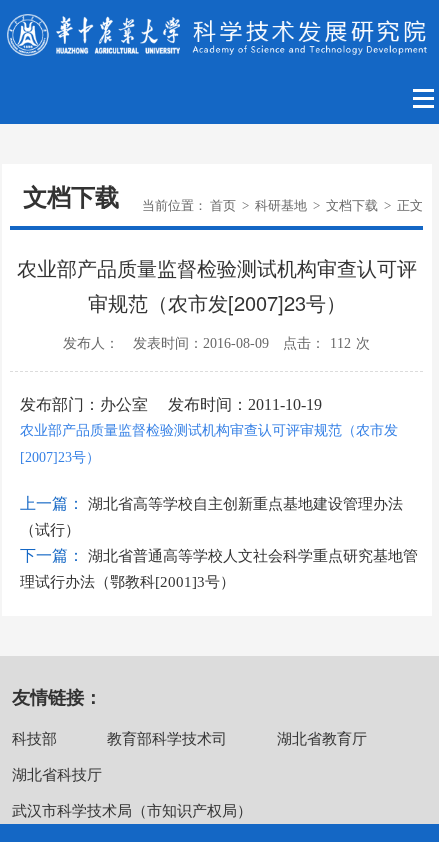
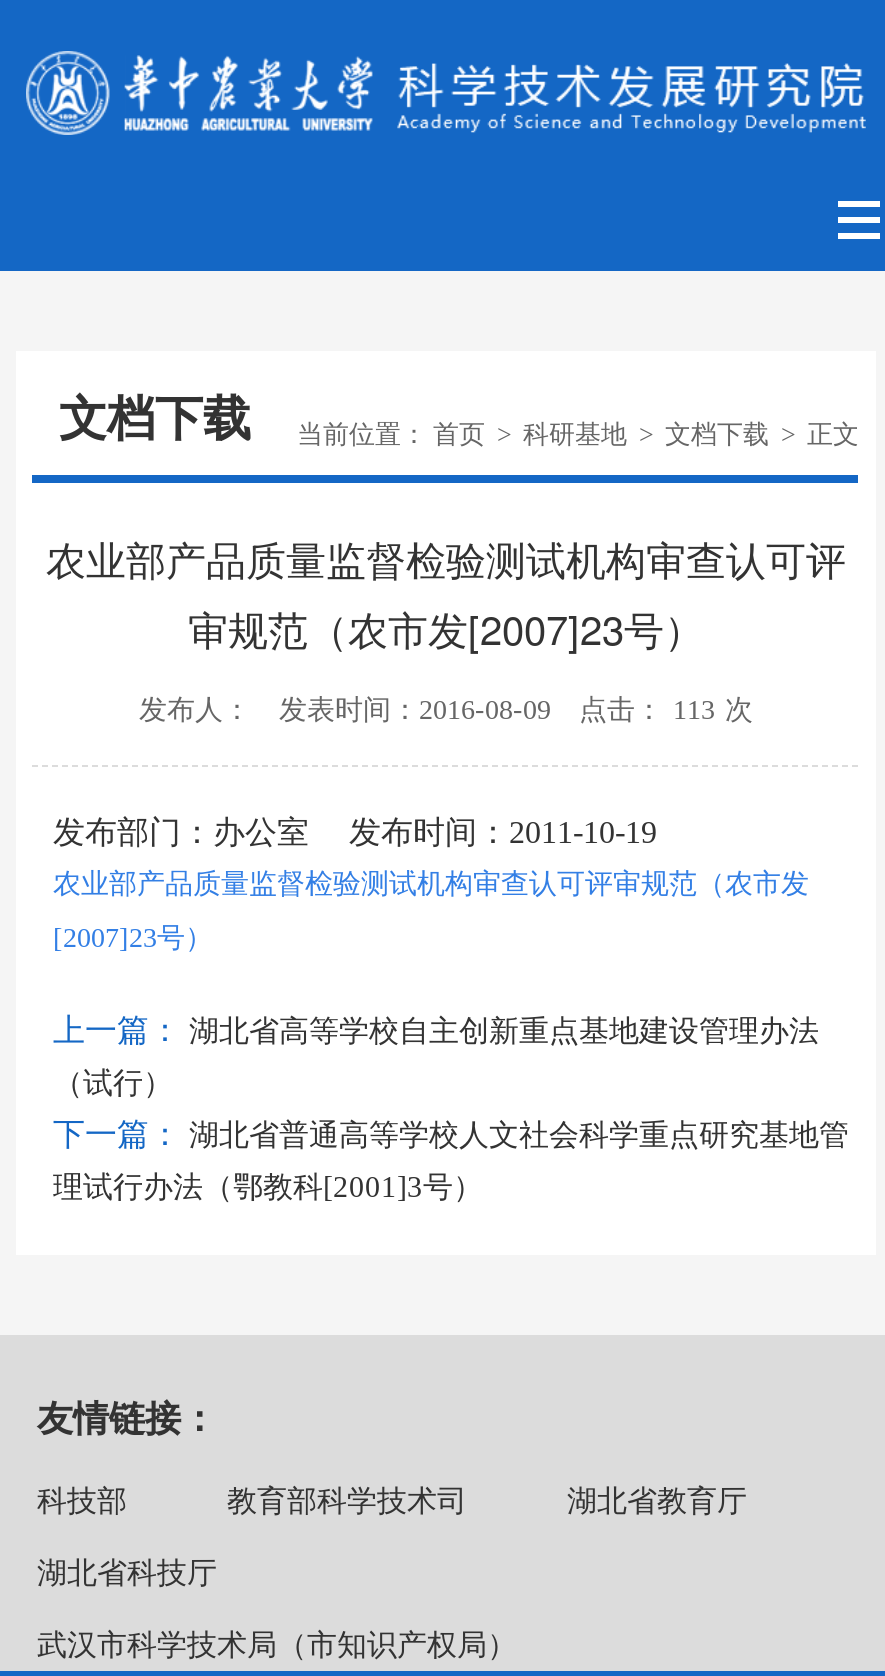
- 发布人： 发表时间：2016-08-09 点击： 112 次
+ 发布人： 发表时间：2016-08-09 点击： 113 次
